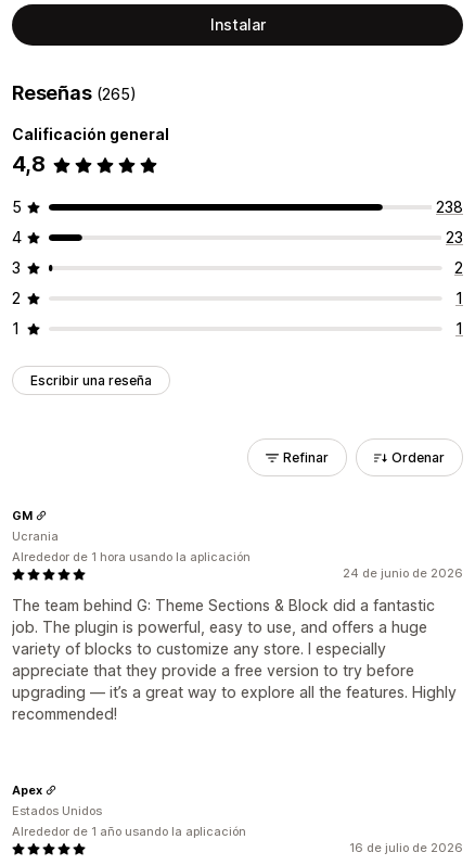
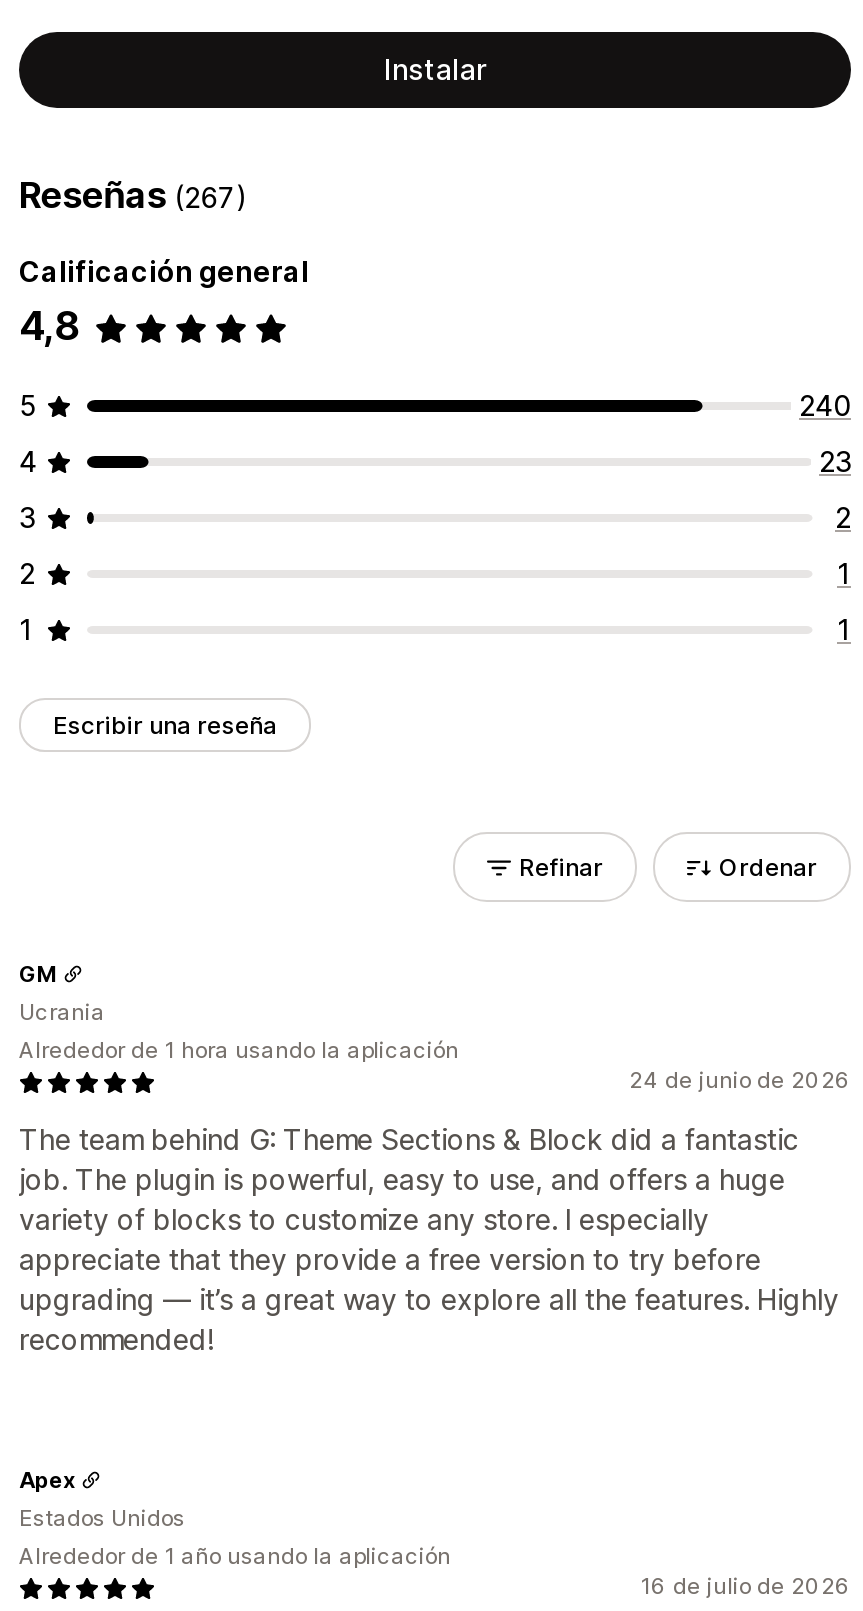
- Reseñas (265)
+ Reseñas (267)

- 238
+ 240
